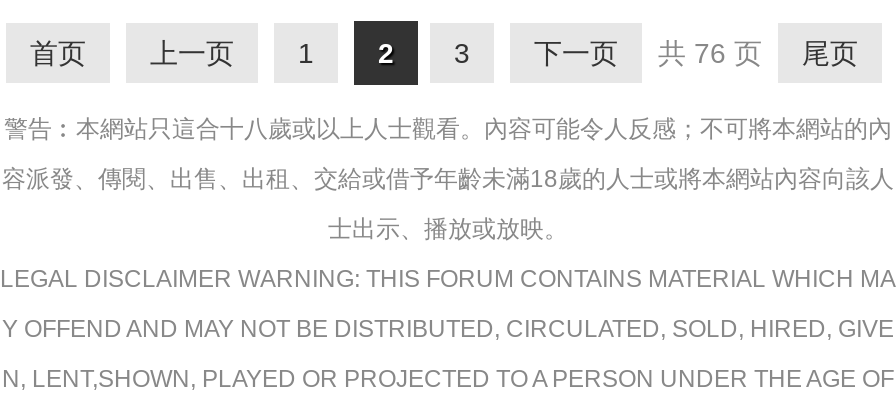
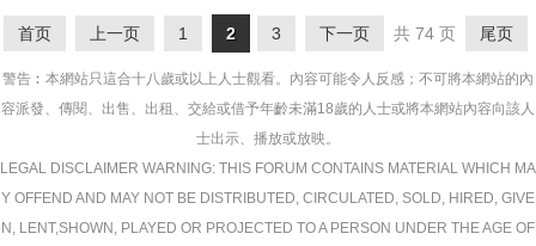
- 首页 上一页 1 2 3 下一页 共 76 页 尾页
+ 首页 上一页 1 2 3 下一页 共 74 页 尾页
